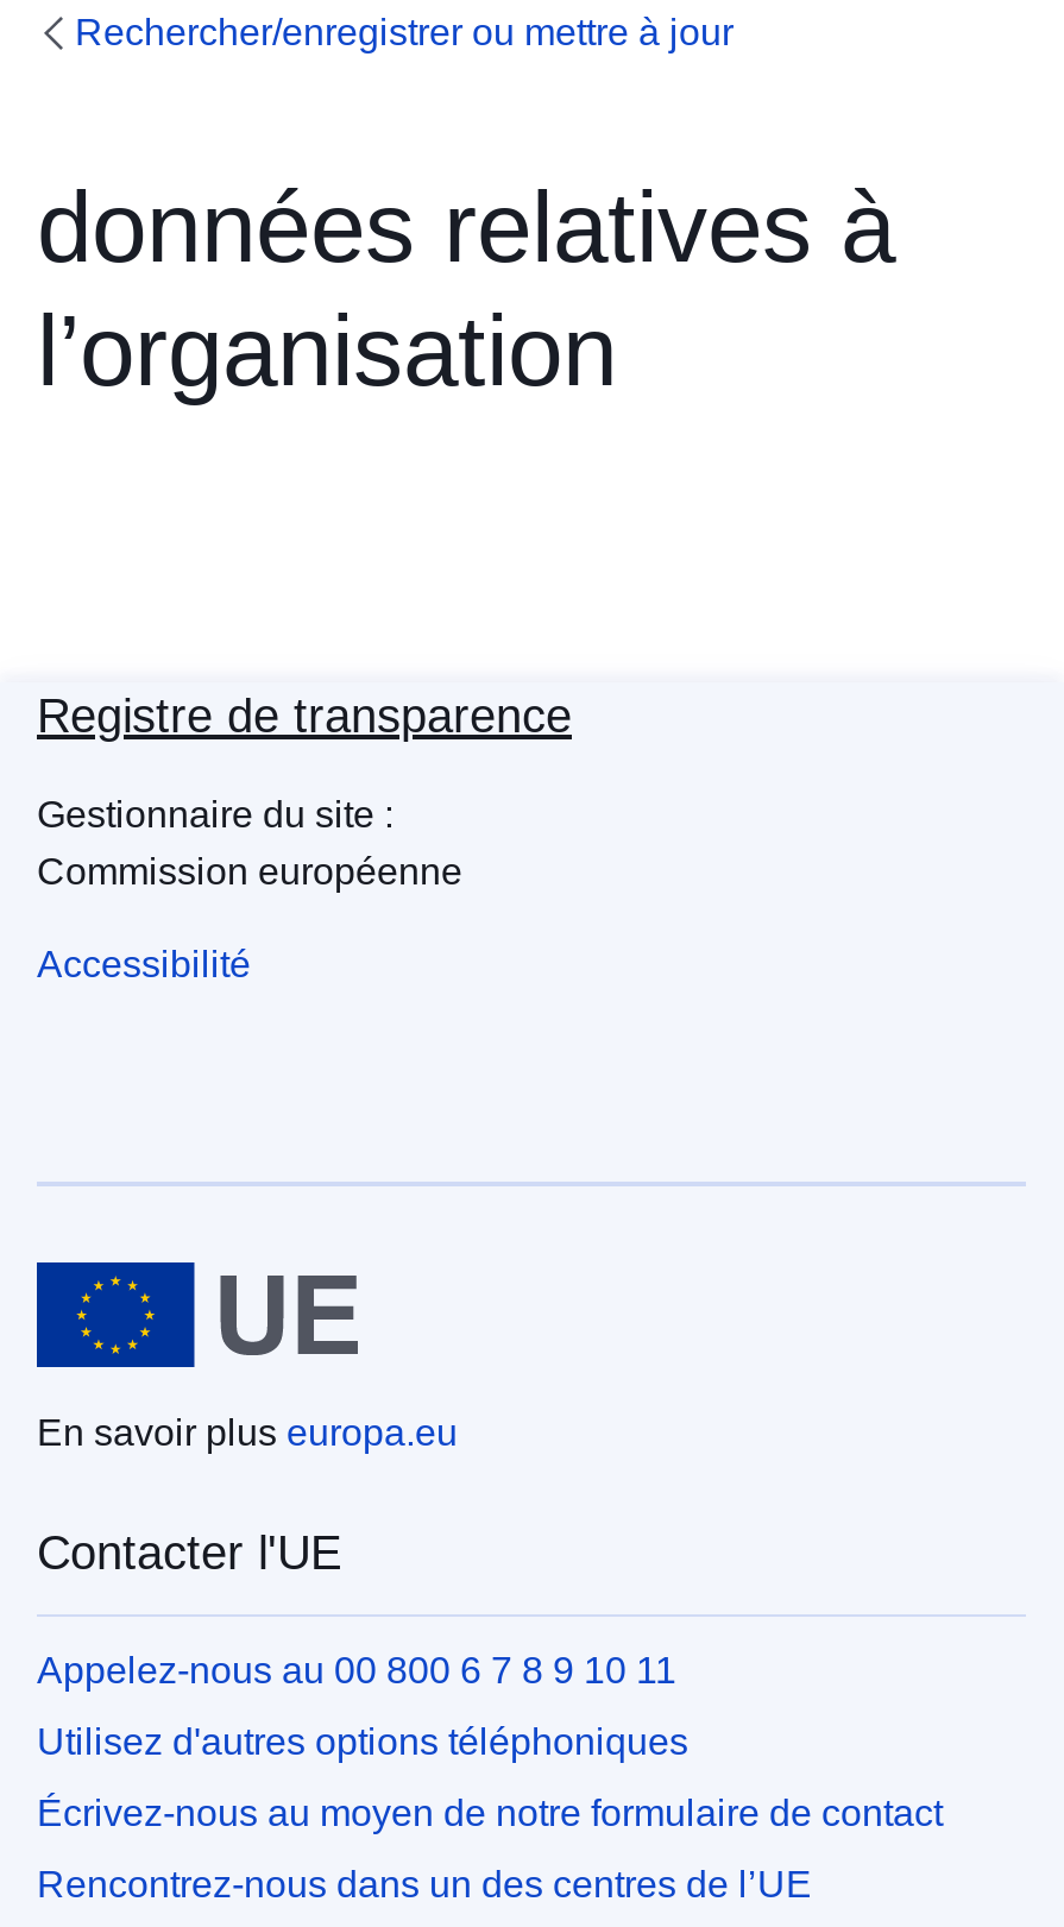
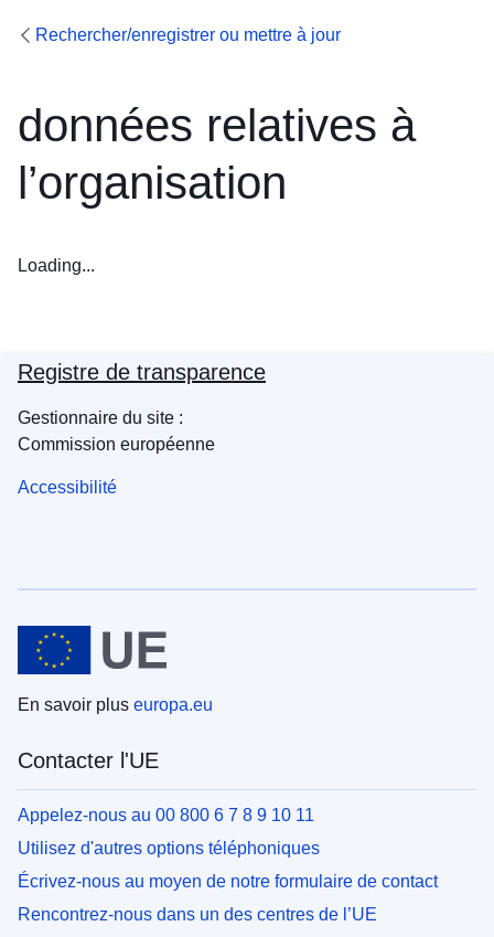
+ Loading...
